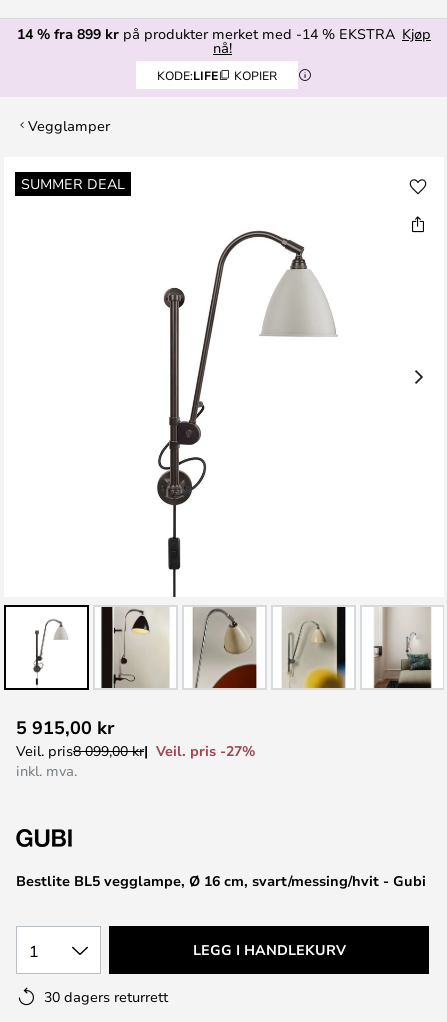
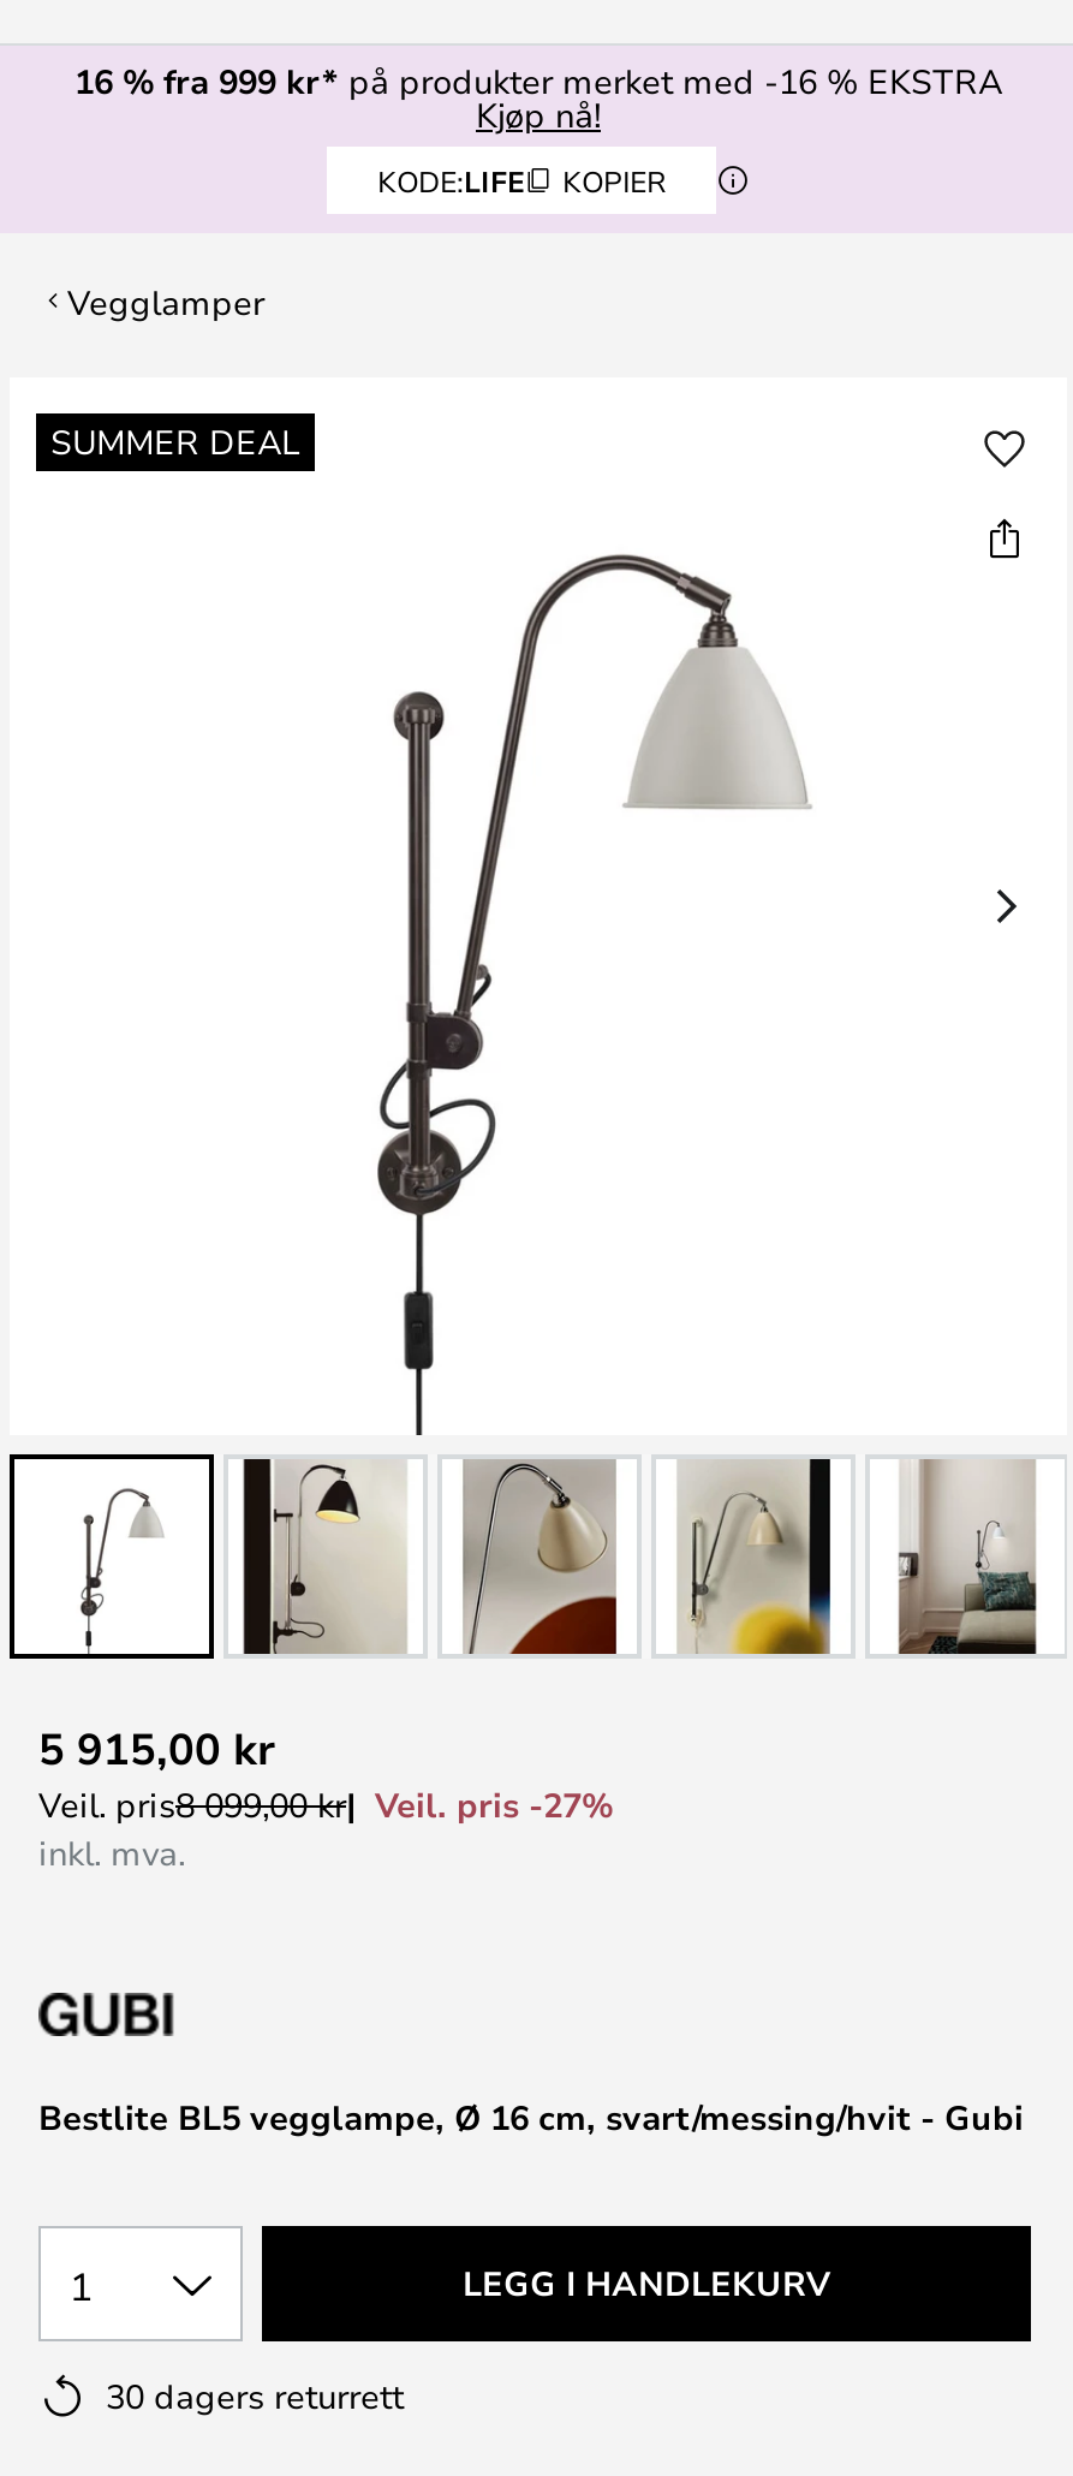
- 14 % fra 899 kr på produkter merket med -14 % EKSTRA Kjøp
- nå!
+ 16 % fra 999 kr* på produkter merket med -16 % EKSTRA
+ Kjøp nå!
